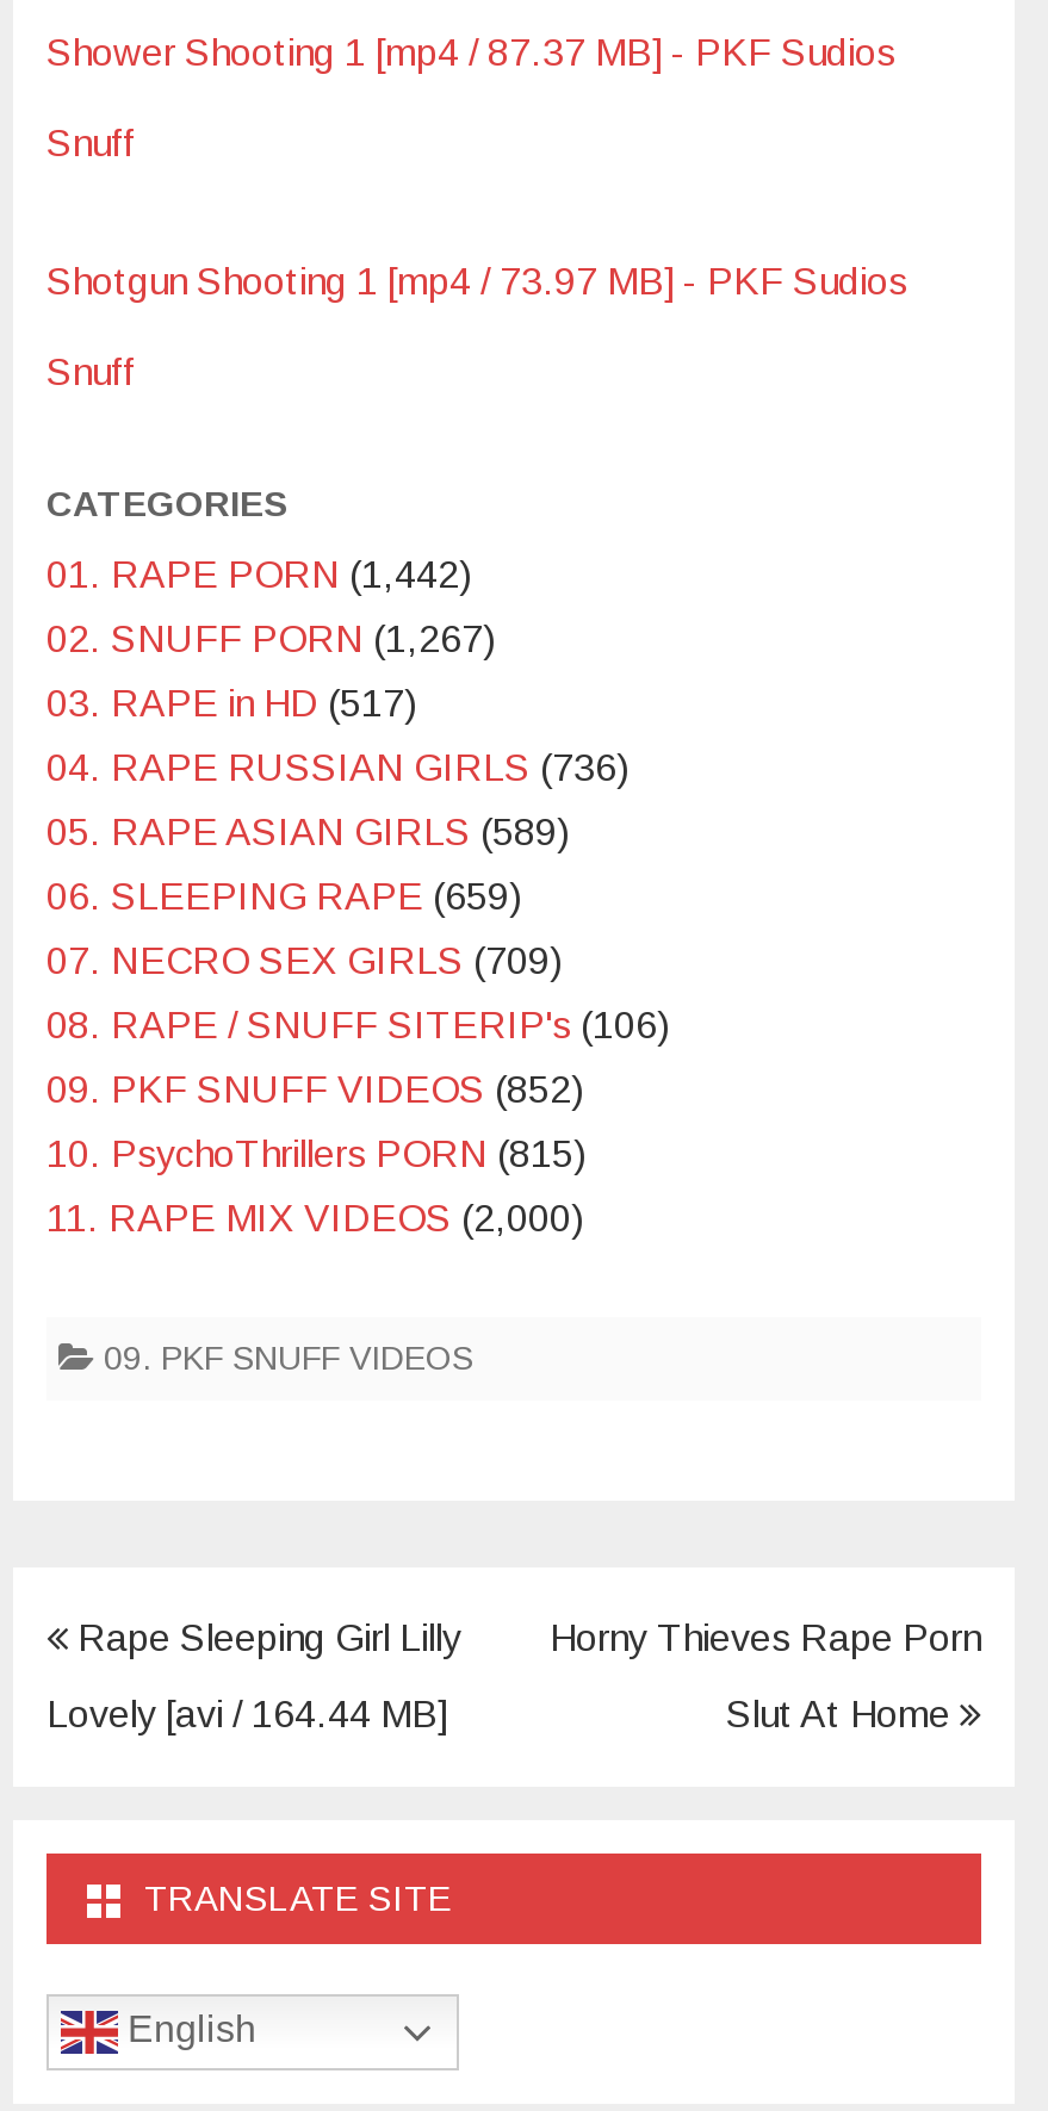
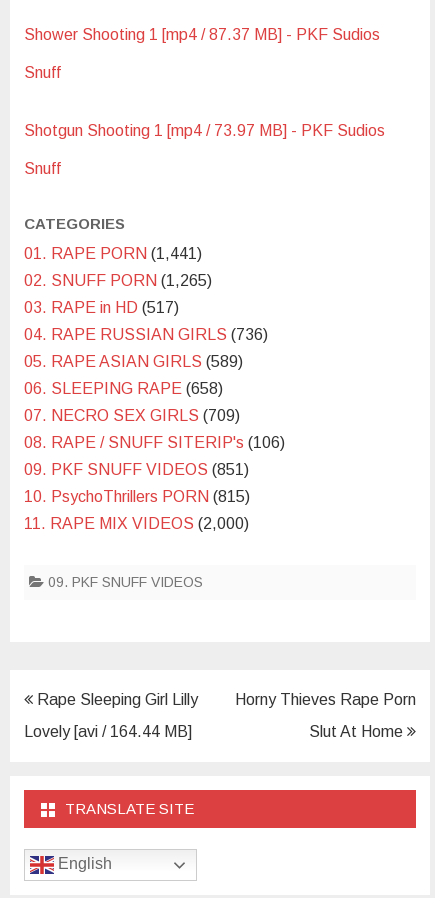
- 01. RAPE PORN (1,442)
+ 01. RAPE PORN (1,441)

- 02. SNUFF PORN (1,267)
+ 02. SNUFF PORN (1,265)

- 06. SLEEPING RAPE (659)
+ 06. SLEEPING RAPE (658)

- 09. PKF SNUFF VIDEOS (852)
+ 09. PKF SNUFF VIDEOS (851)
